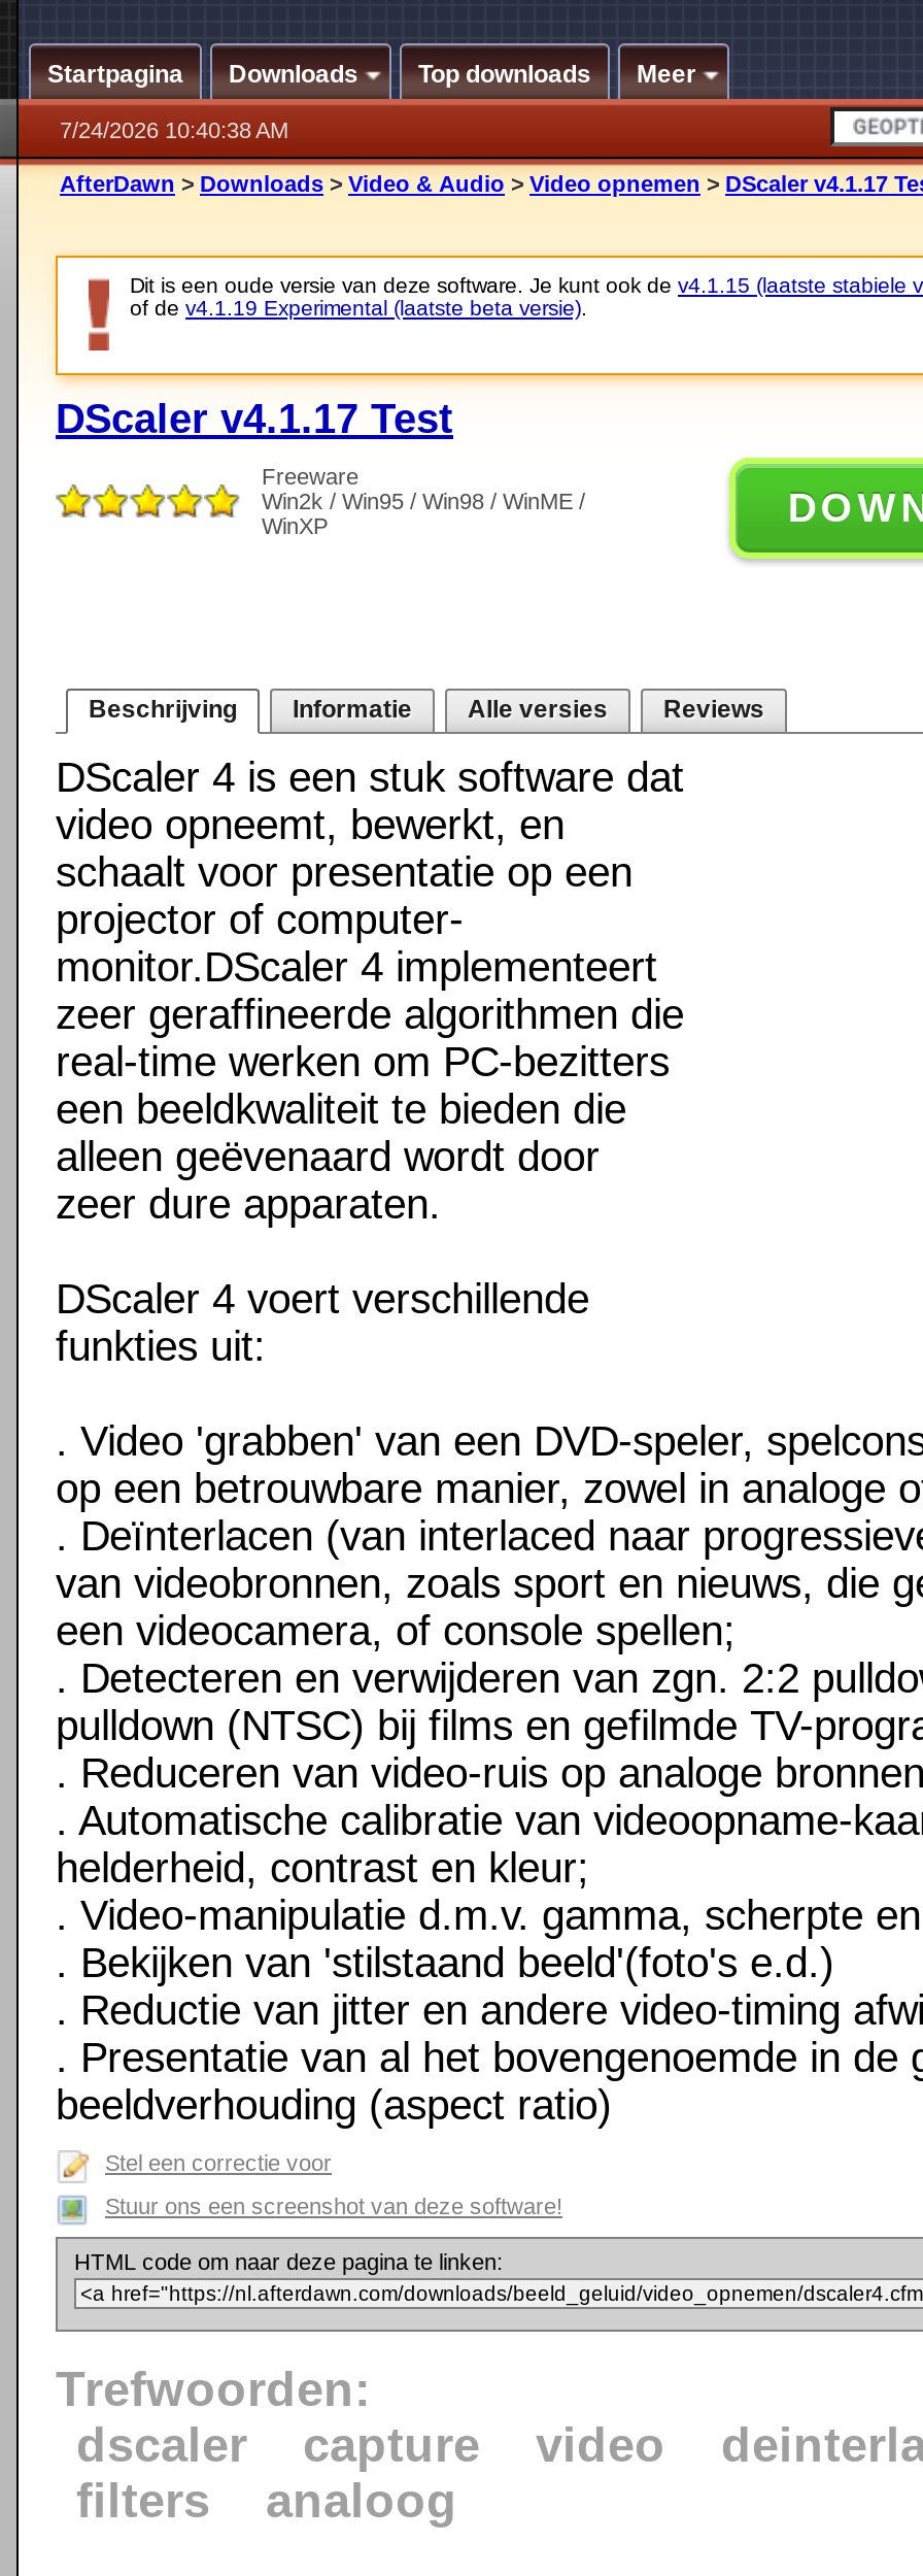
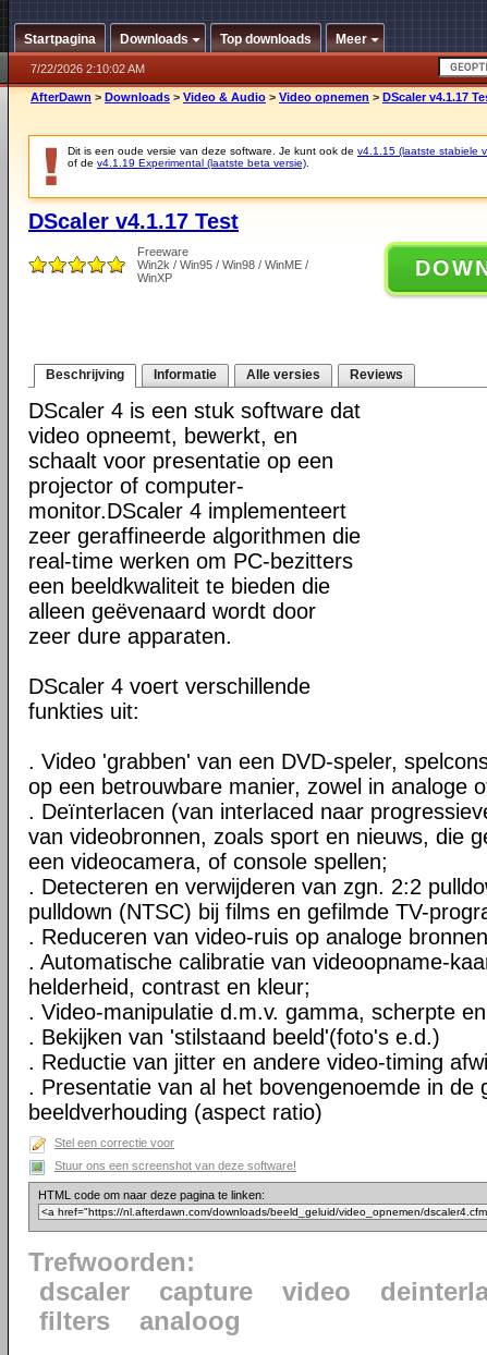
- 7/24/2026 10:40:38 AM
+ 7/22/2026 2:10:02 AM
